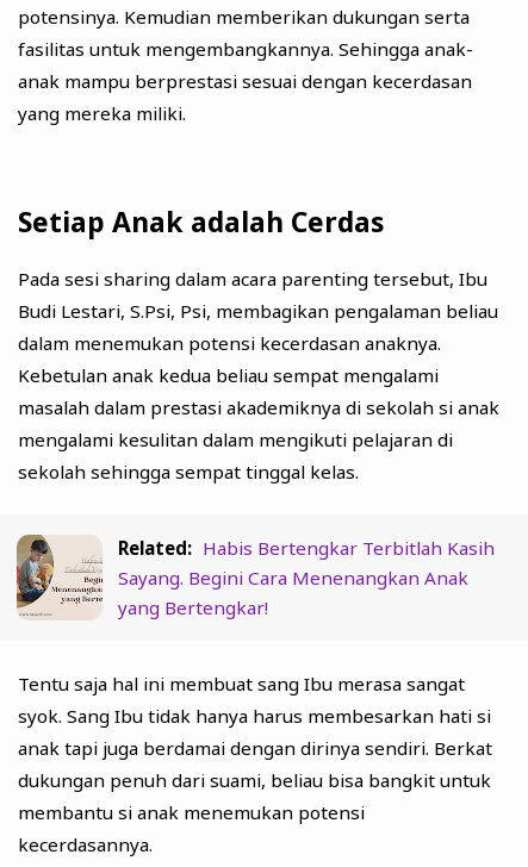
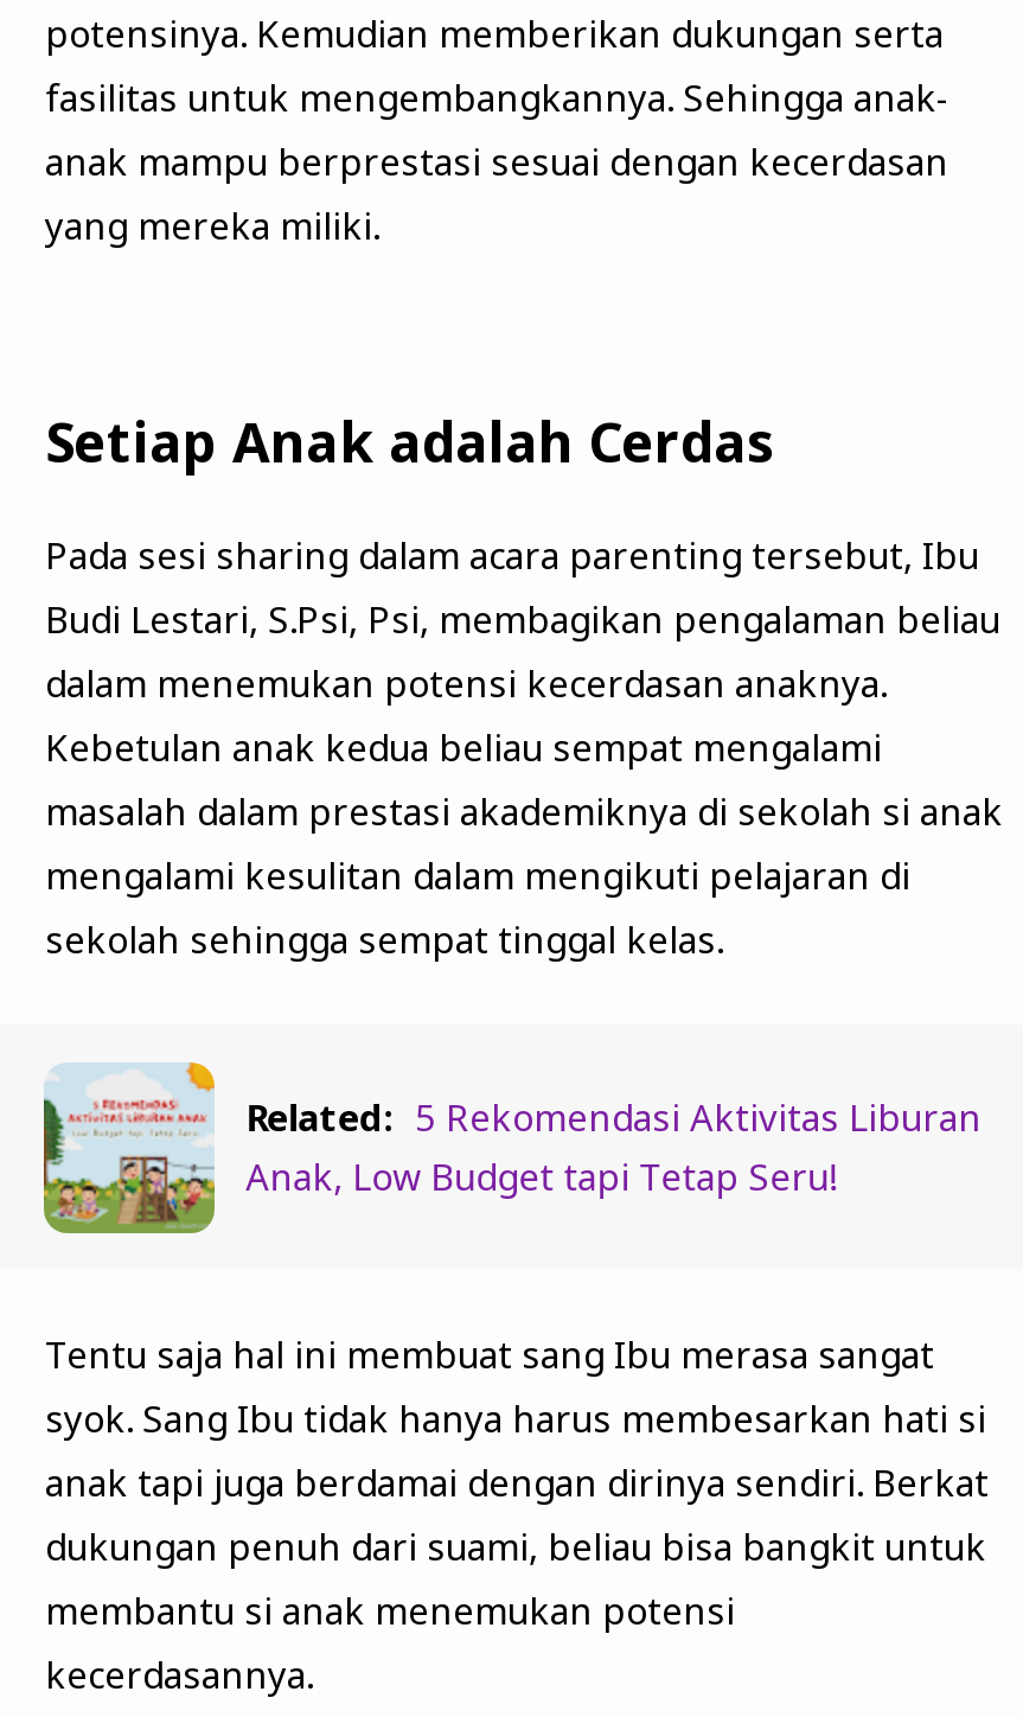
- [image]
- Related: Habis Bertengkar Terbitlah Kasih
- Sayang. Begini Cara Menenangkan Anak
- yang Bertengkar!
+ [image]
+ Related: 5 Rekomendasi Aktivitas Liburan
+ Anak, Low Budget tapi Tetap Seru!
